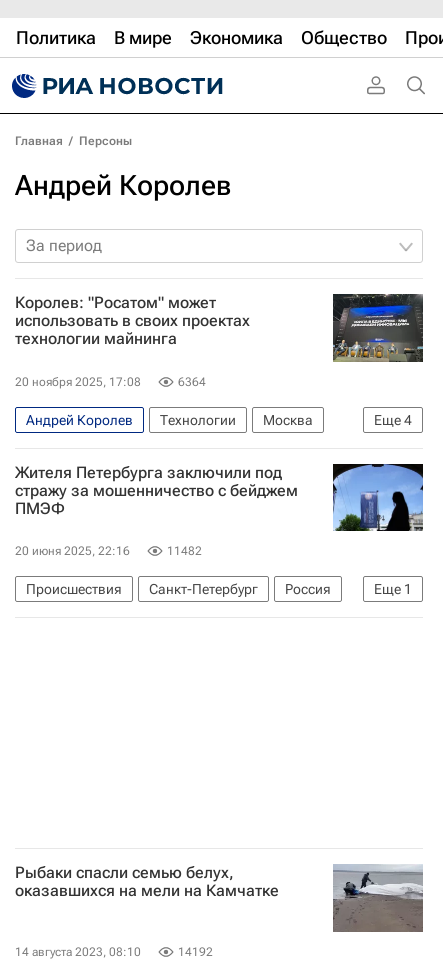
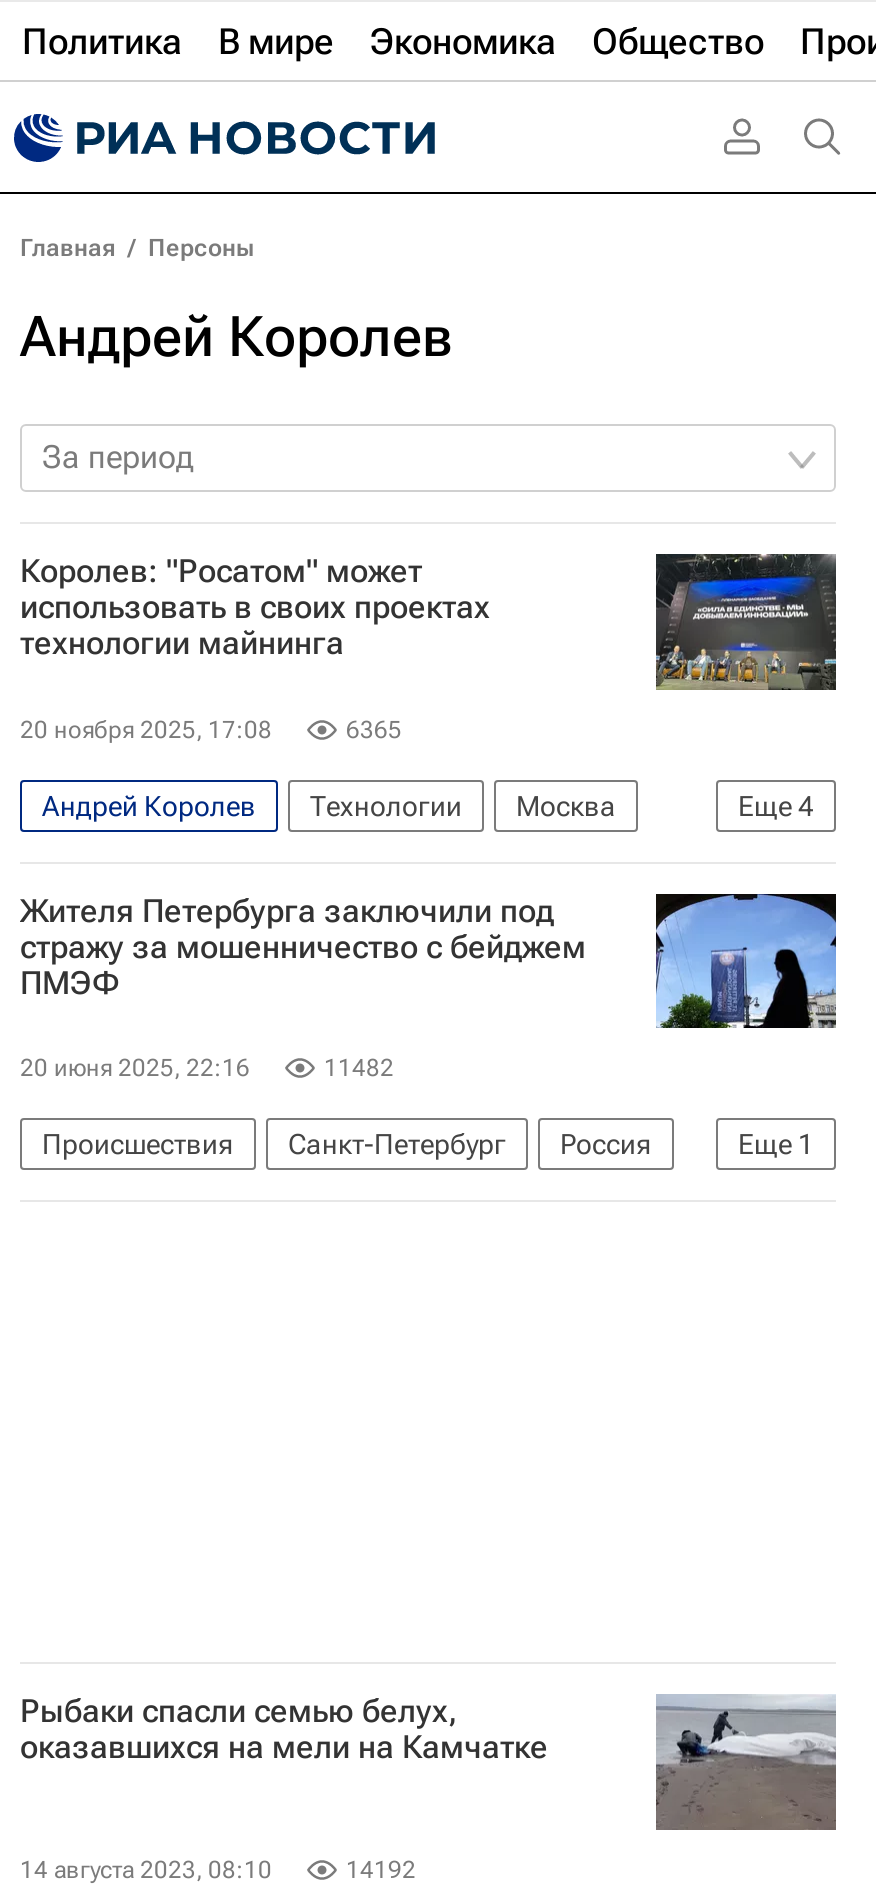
- 6364
+ 6365
